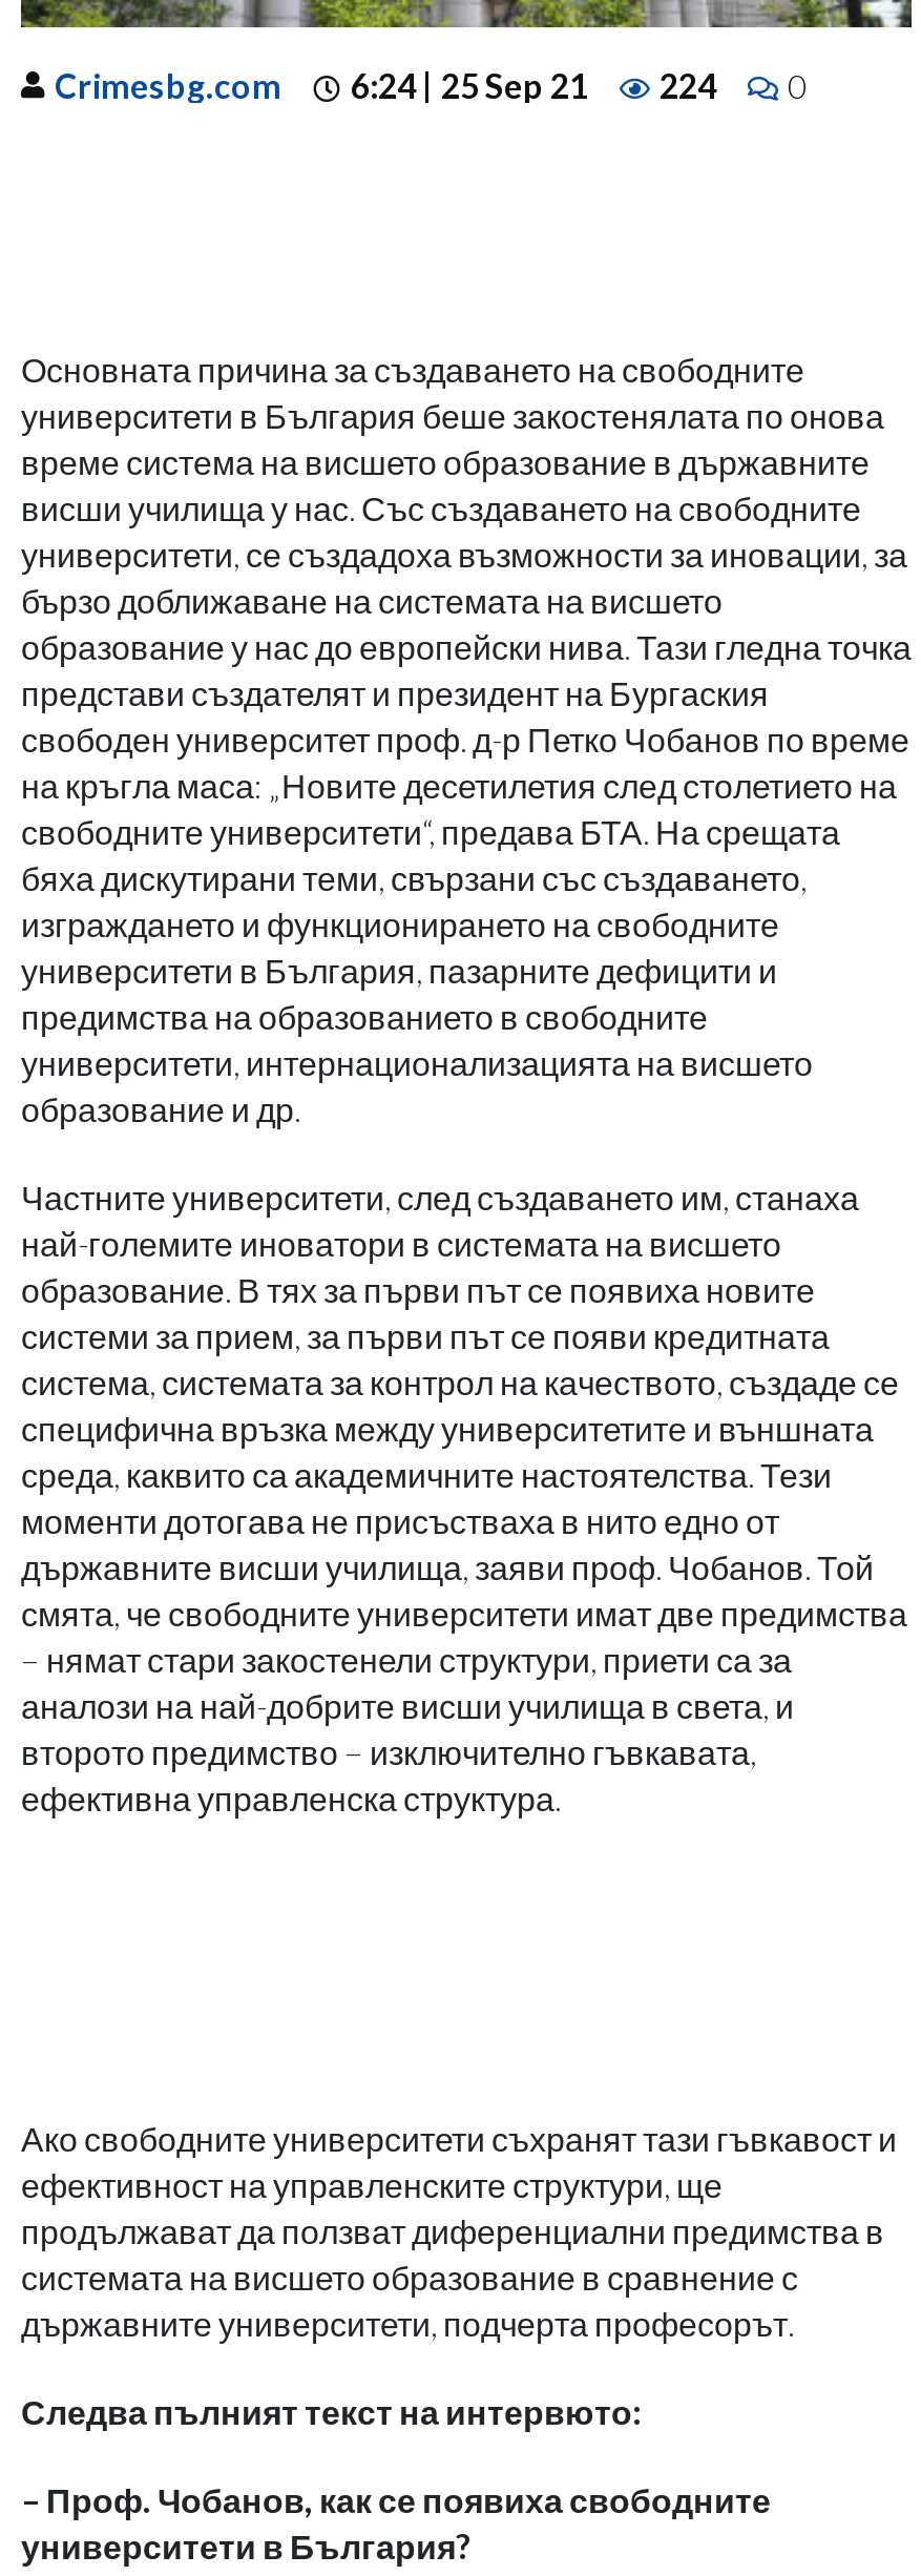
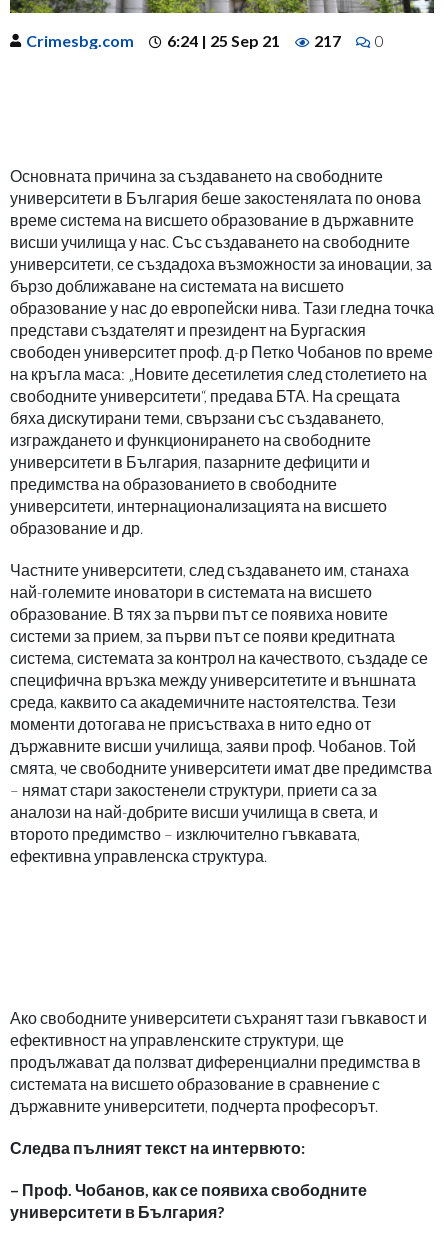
- 224
+ 217
